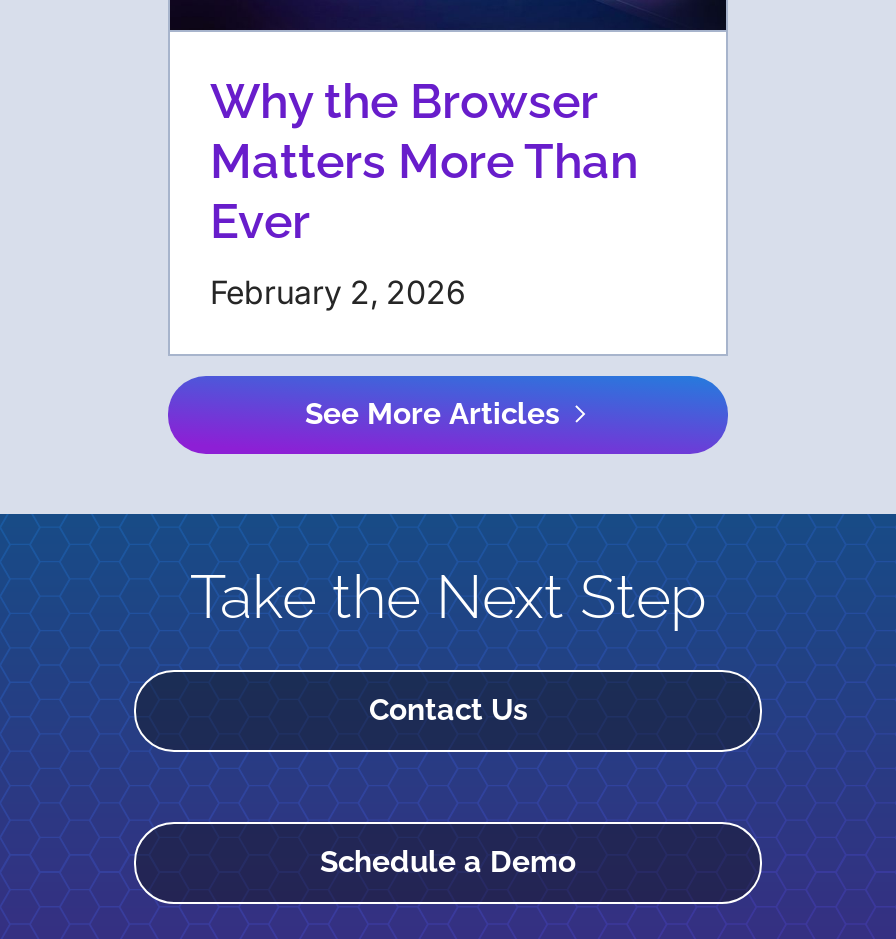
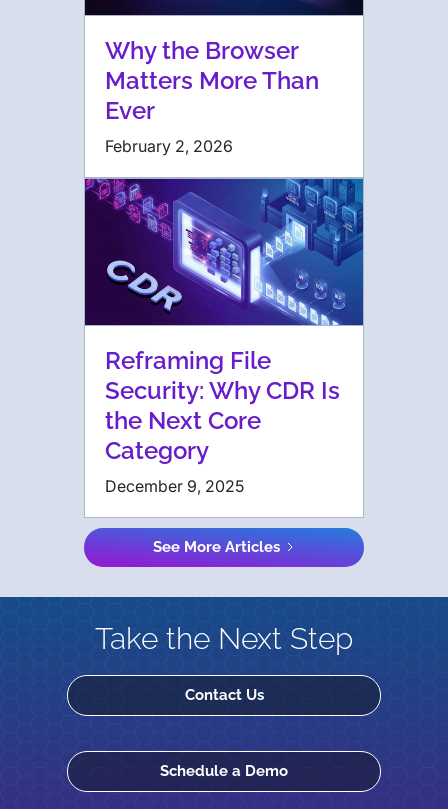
+ [image]
+ Reframing File
+ Security: Why CDR Is
+ the Next Core
+ Category
+ December 9, 2025
